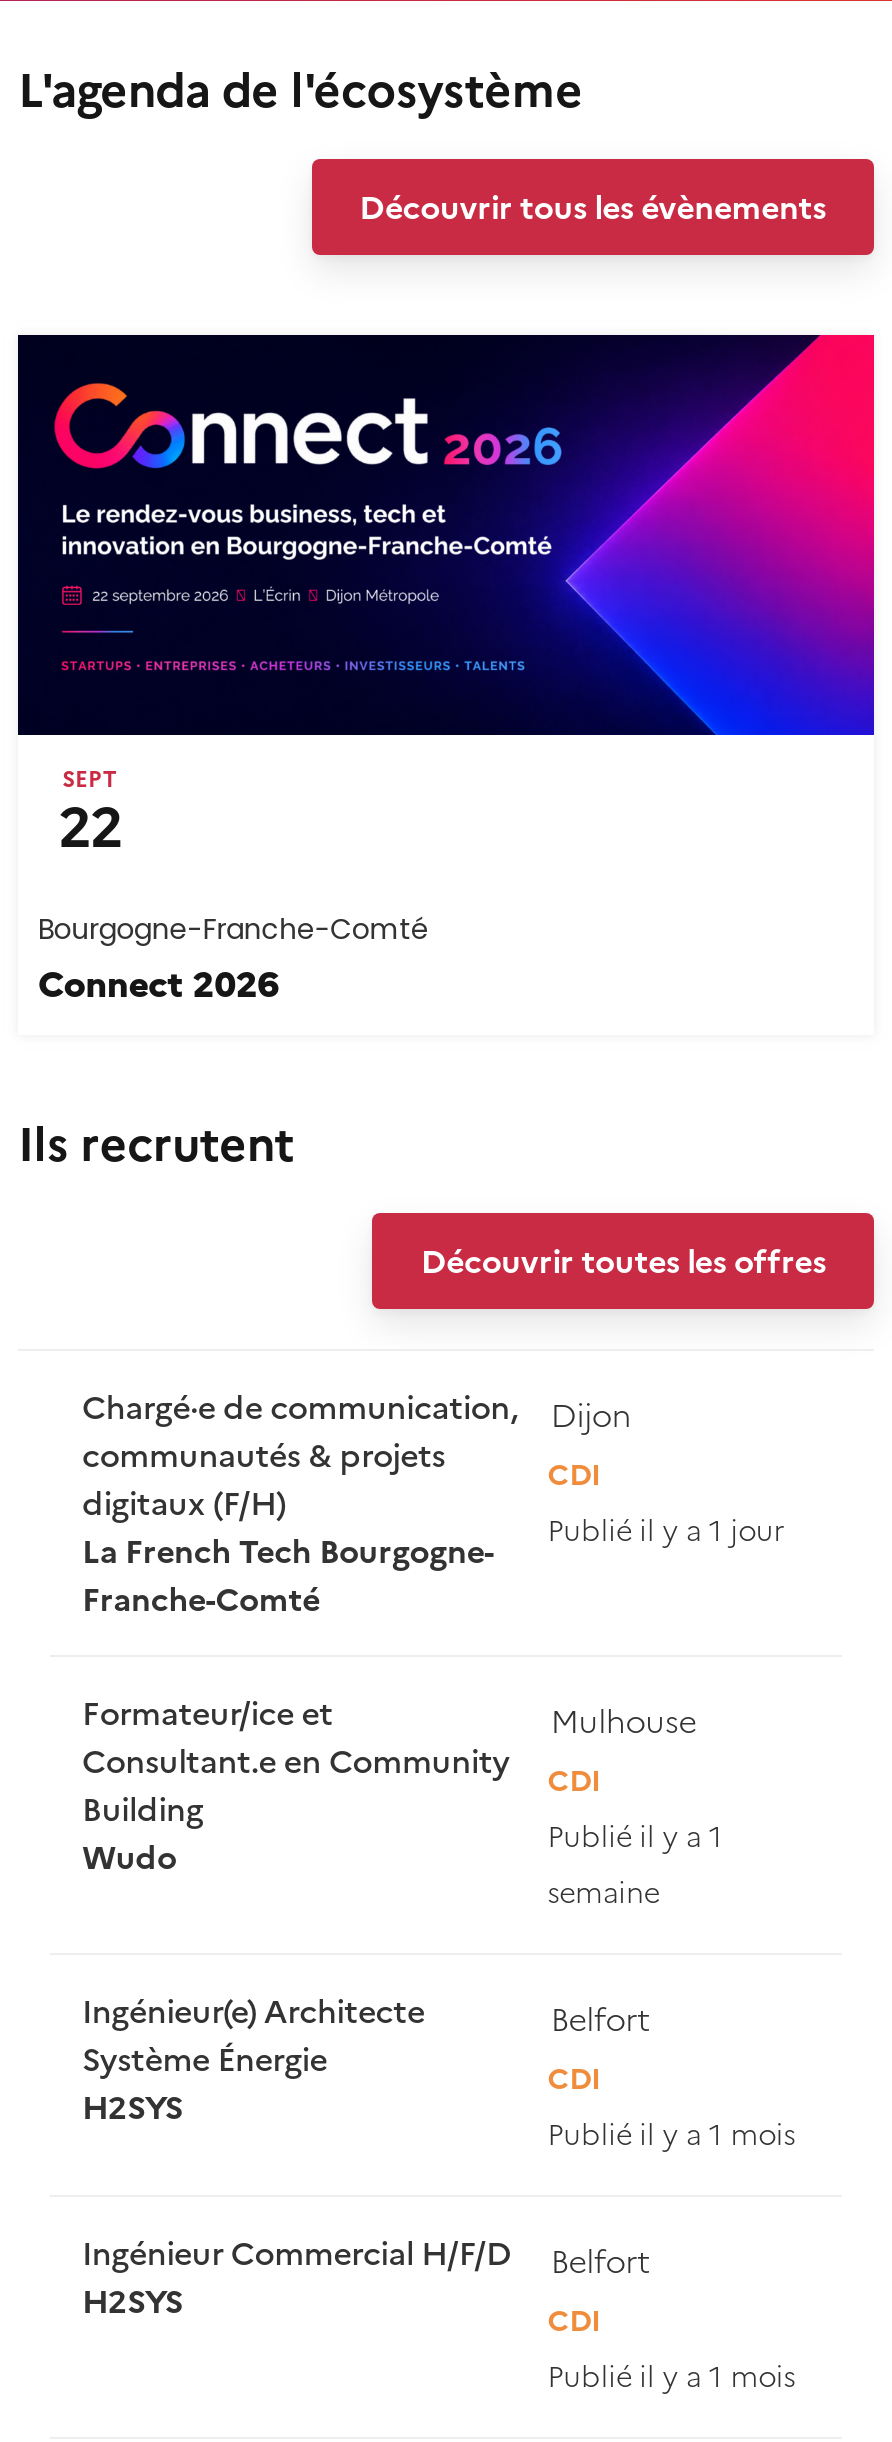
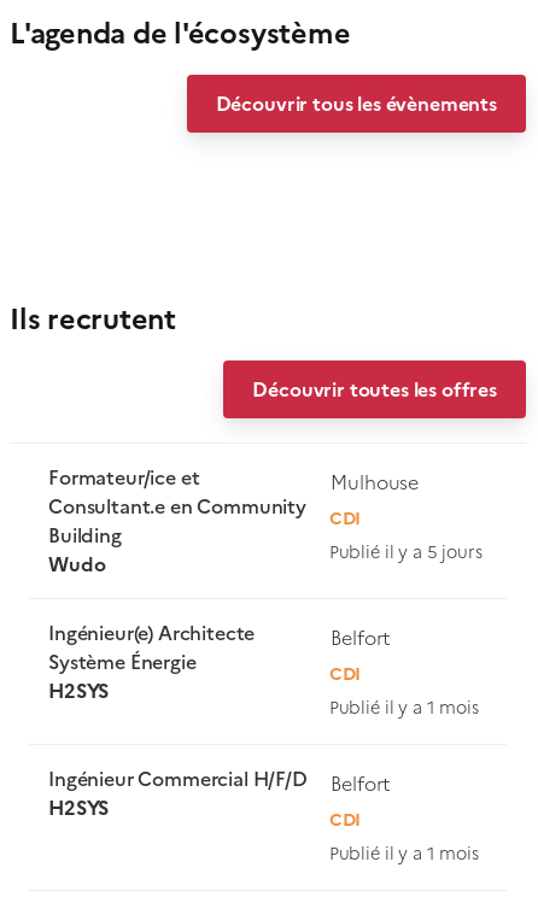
- [image]
- SEPT
- 22
- Bourgogne-Franche-Comté
- Connect 2026

- Chargé·e de communication,
- communautés & projets
- digitaux (F/H)
- La French Tech Bourgogne-
- Franche-Comté

- Dijon
- CDI
- Publié il y a 1 jour

- Publié il y a 1
- semaine
+ Publié il y a 5 jours
